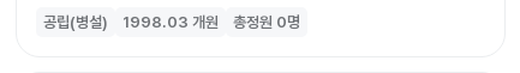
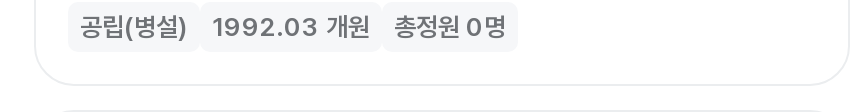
- 공립(병설) 1998.03 개원 총정원 0명
+ 공립(병설) 1992.03 개원 총정원 0명
